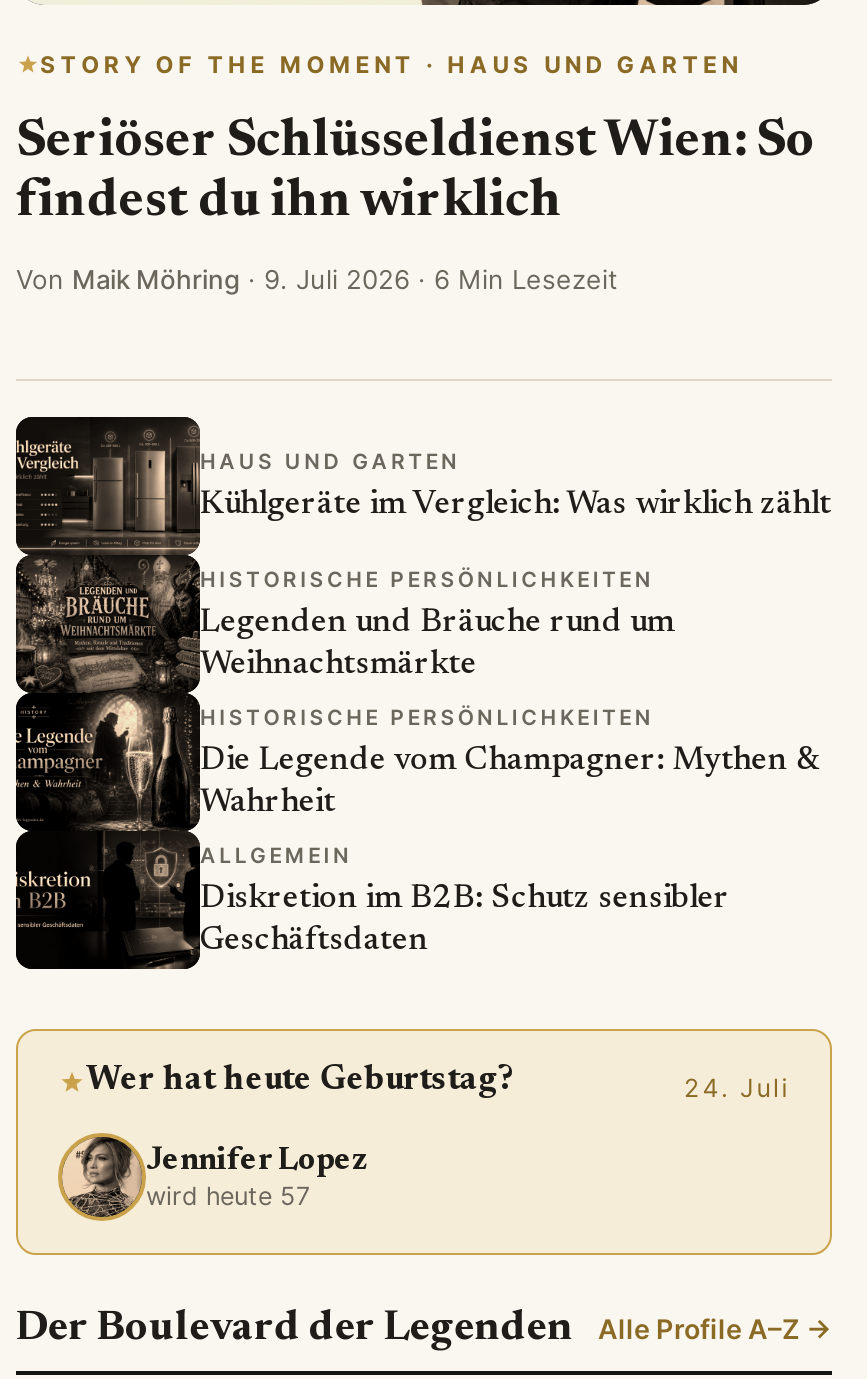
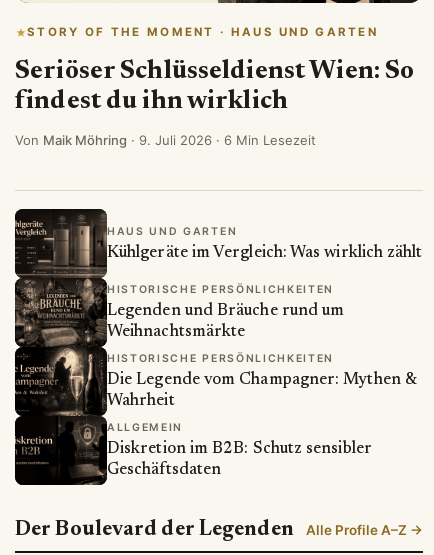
- [image]
- Wer hat heute Geburtstag?
- 24. Juli
- Jennifer Lopez
- wird heute 57
